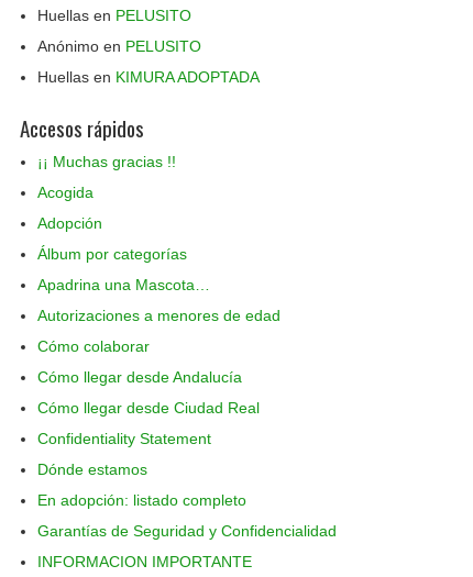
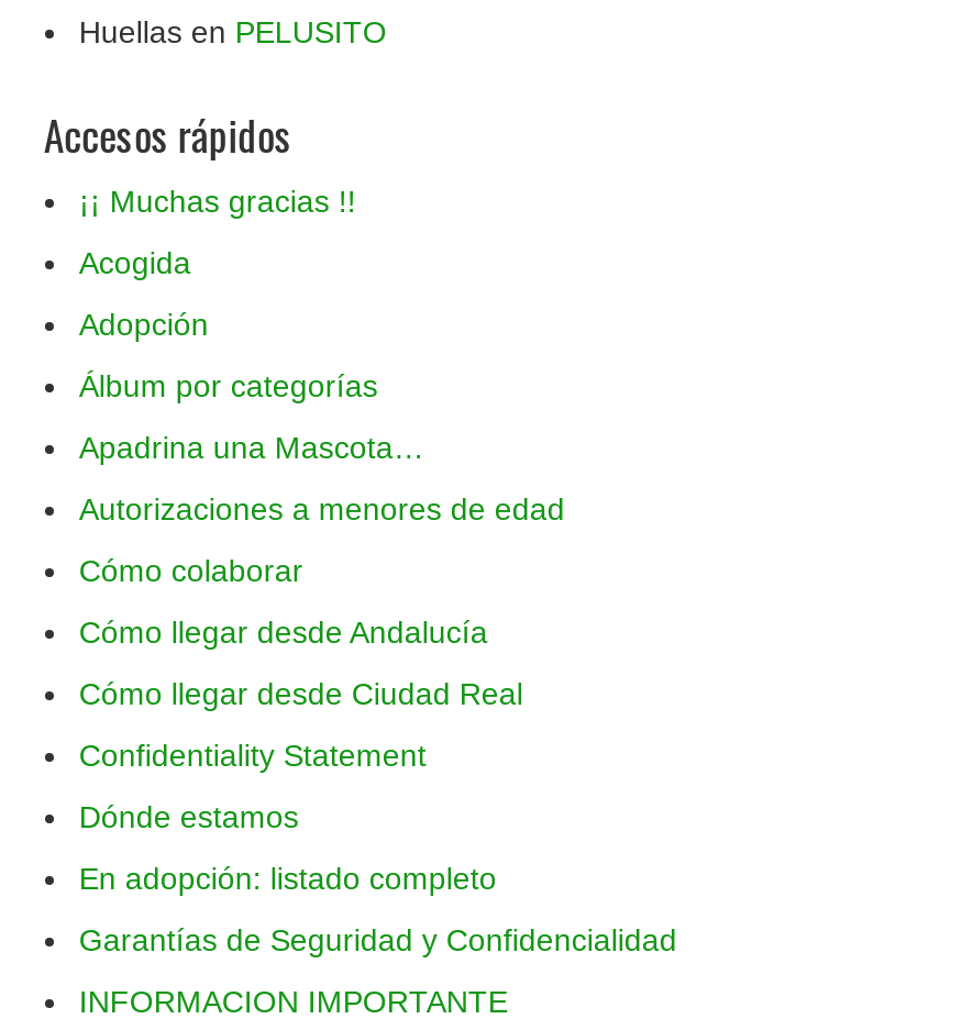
- Anónimo en PELUSITO
- Huellas en KIMURA ADOPTADA
